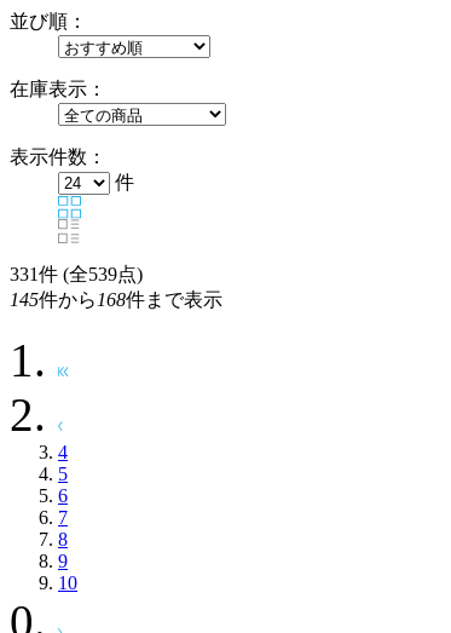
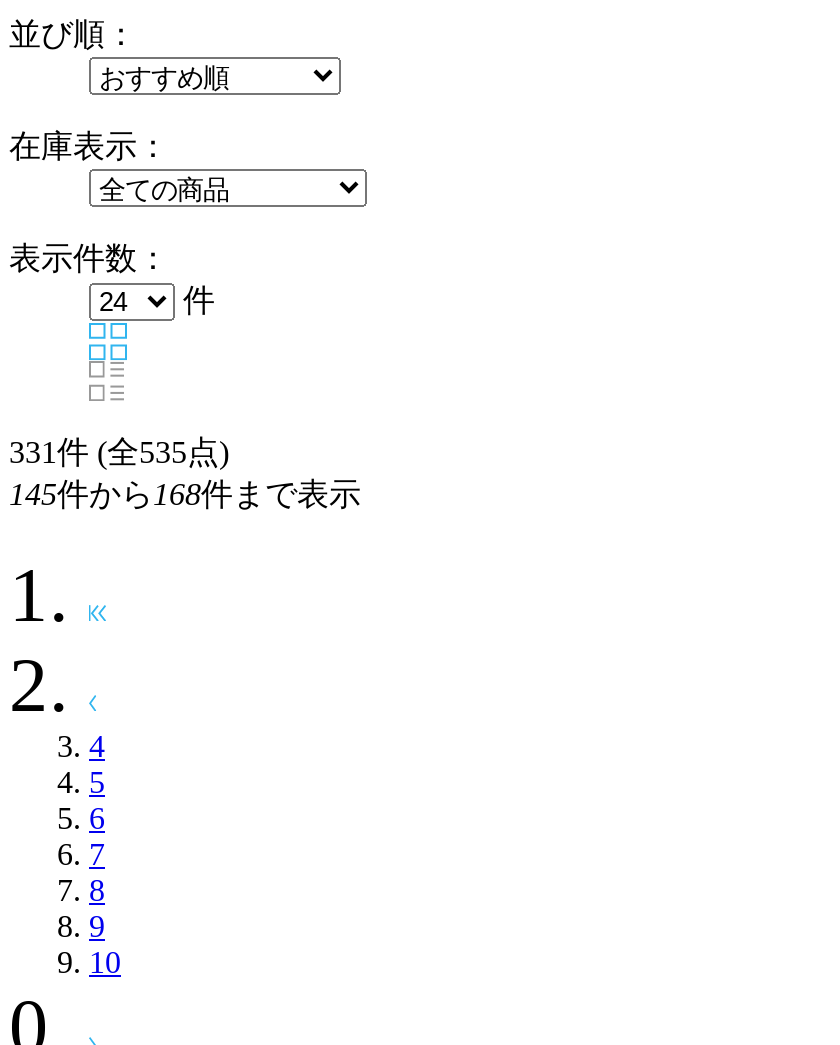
- 331件 (全539点)
+ 331件 (全535点)
